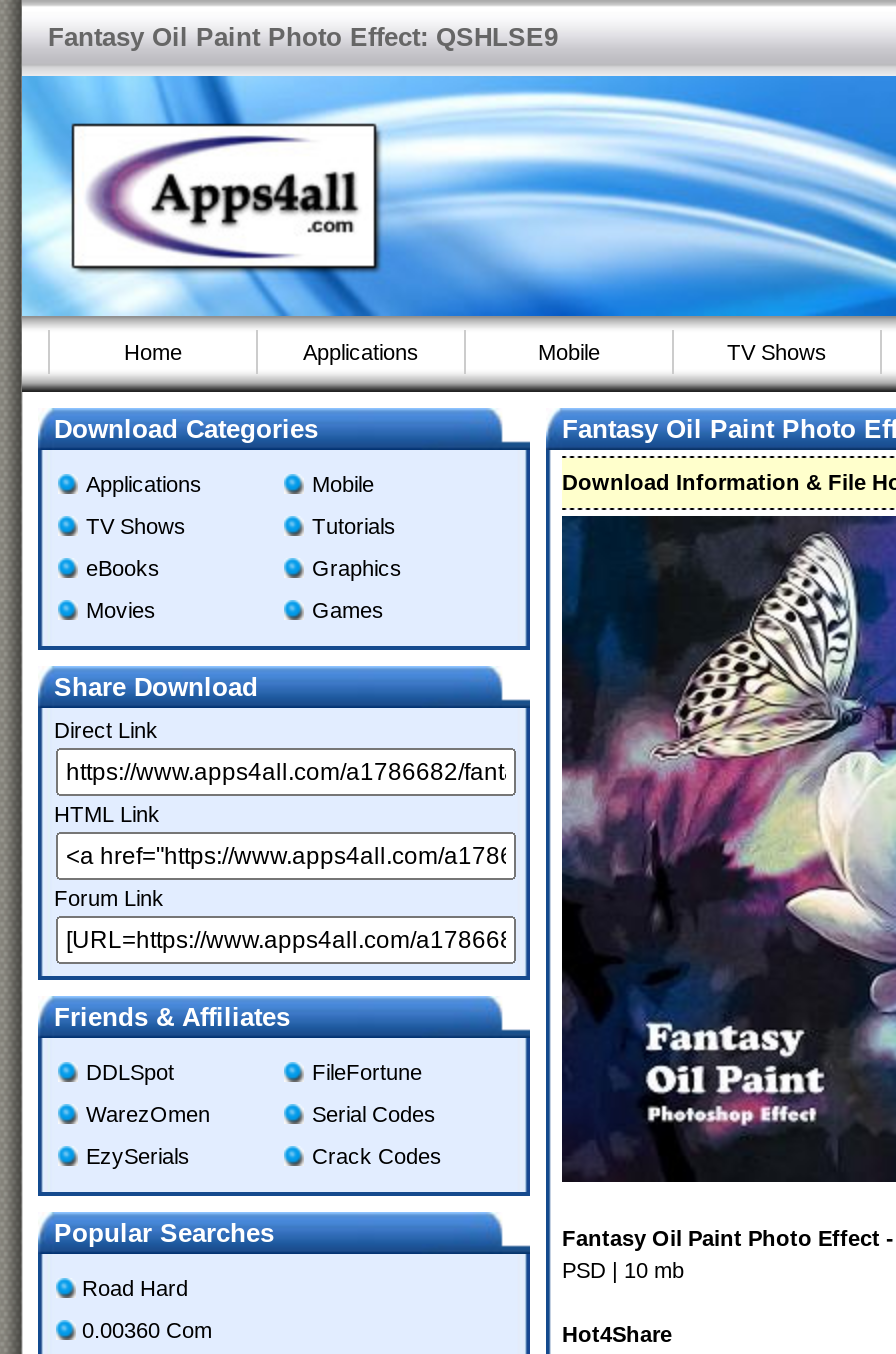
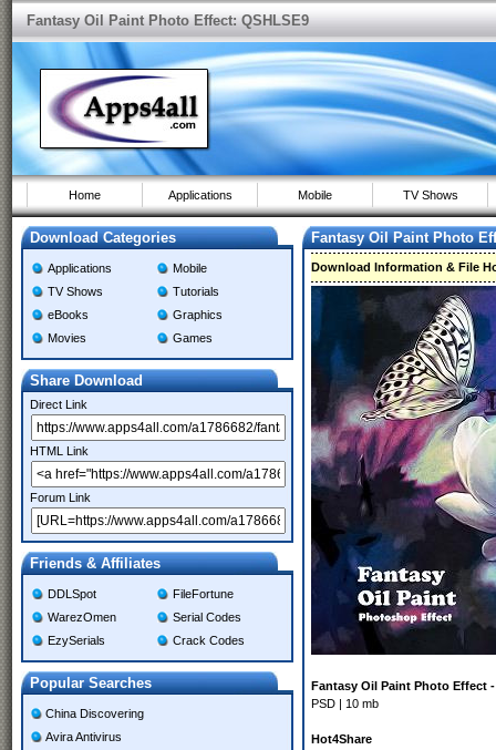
- Road Hard
+ China Discovering

- 0.00360 Com
+ Avira Antivirus
